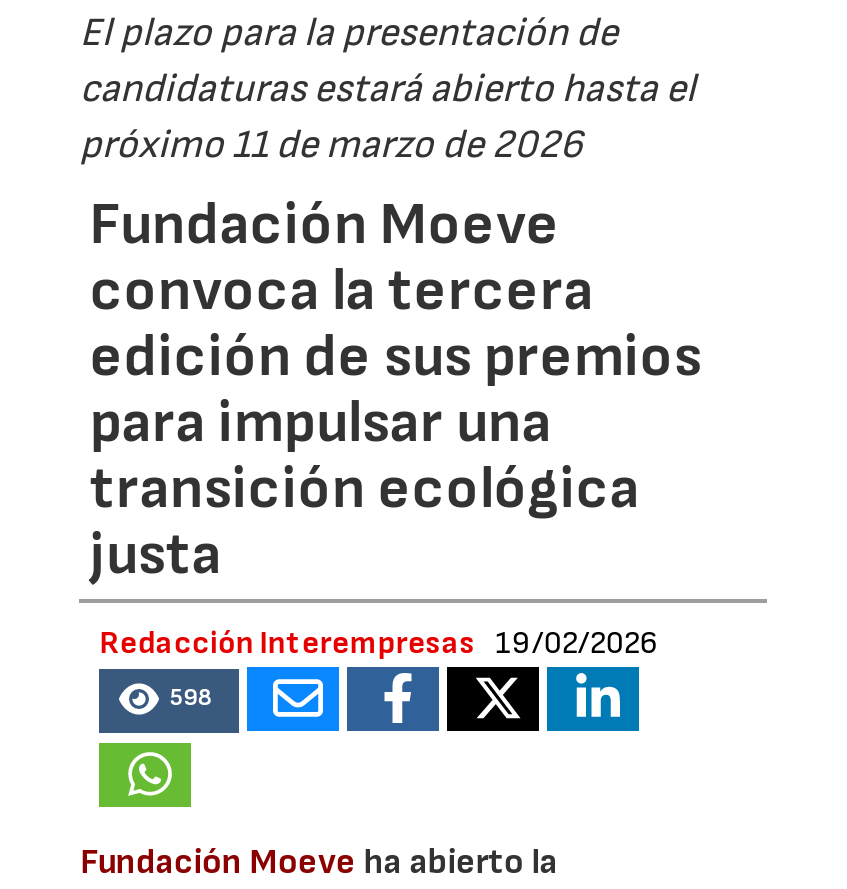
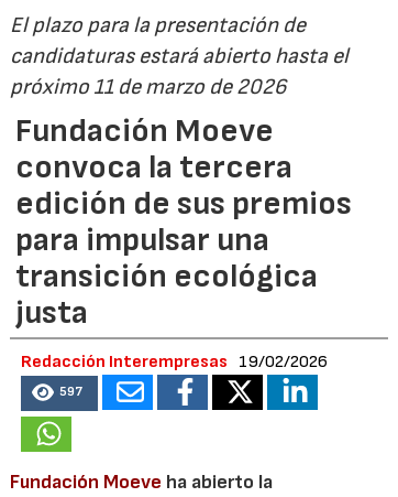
- 598
+ 597
